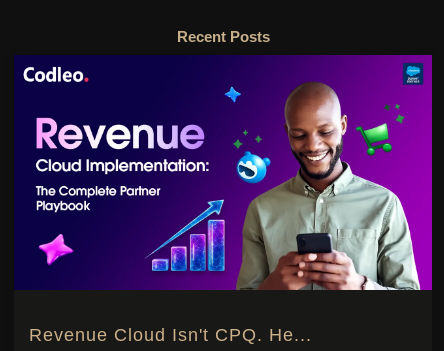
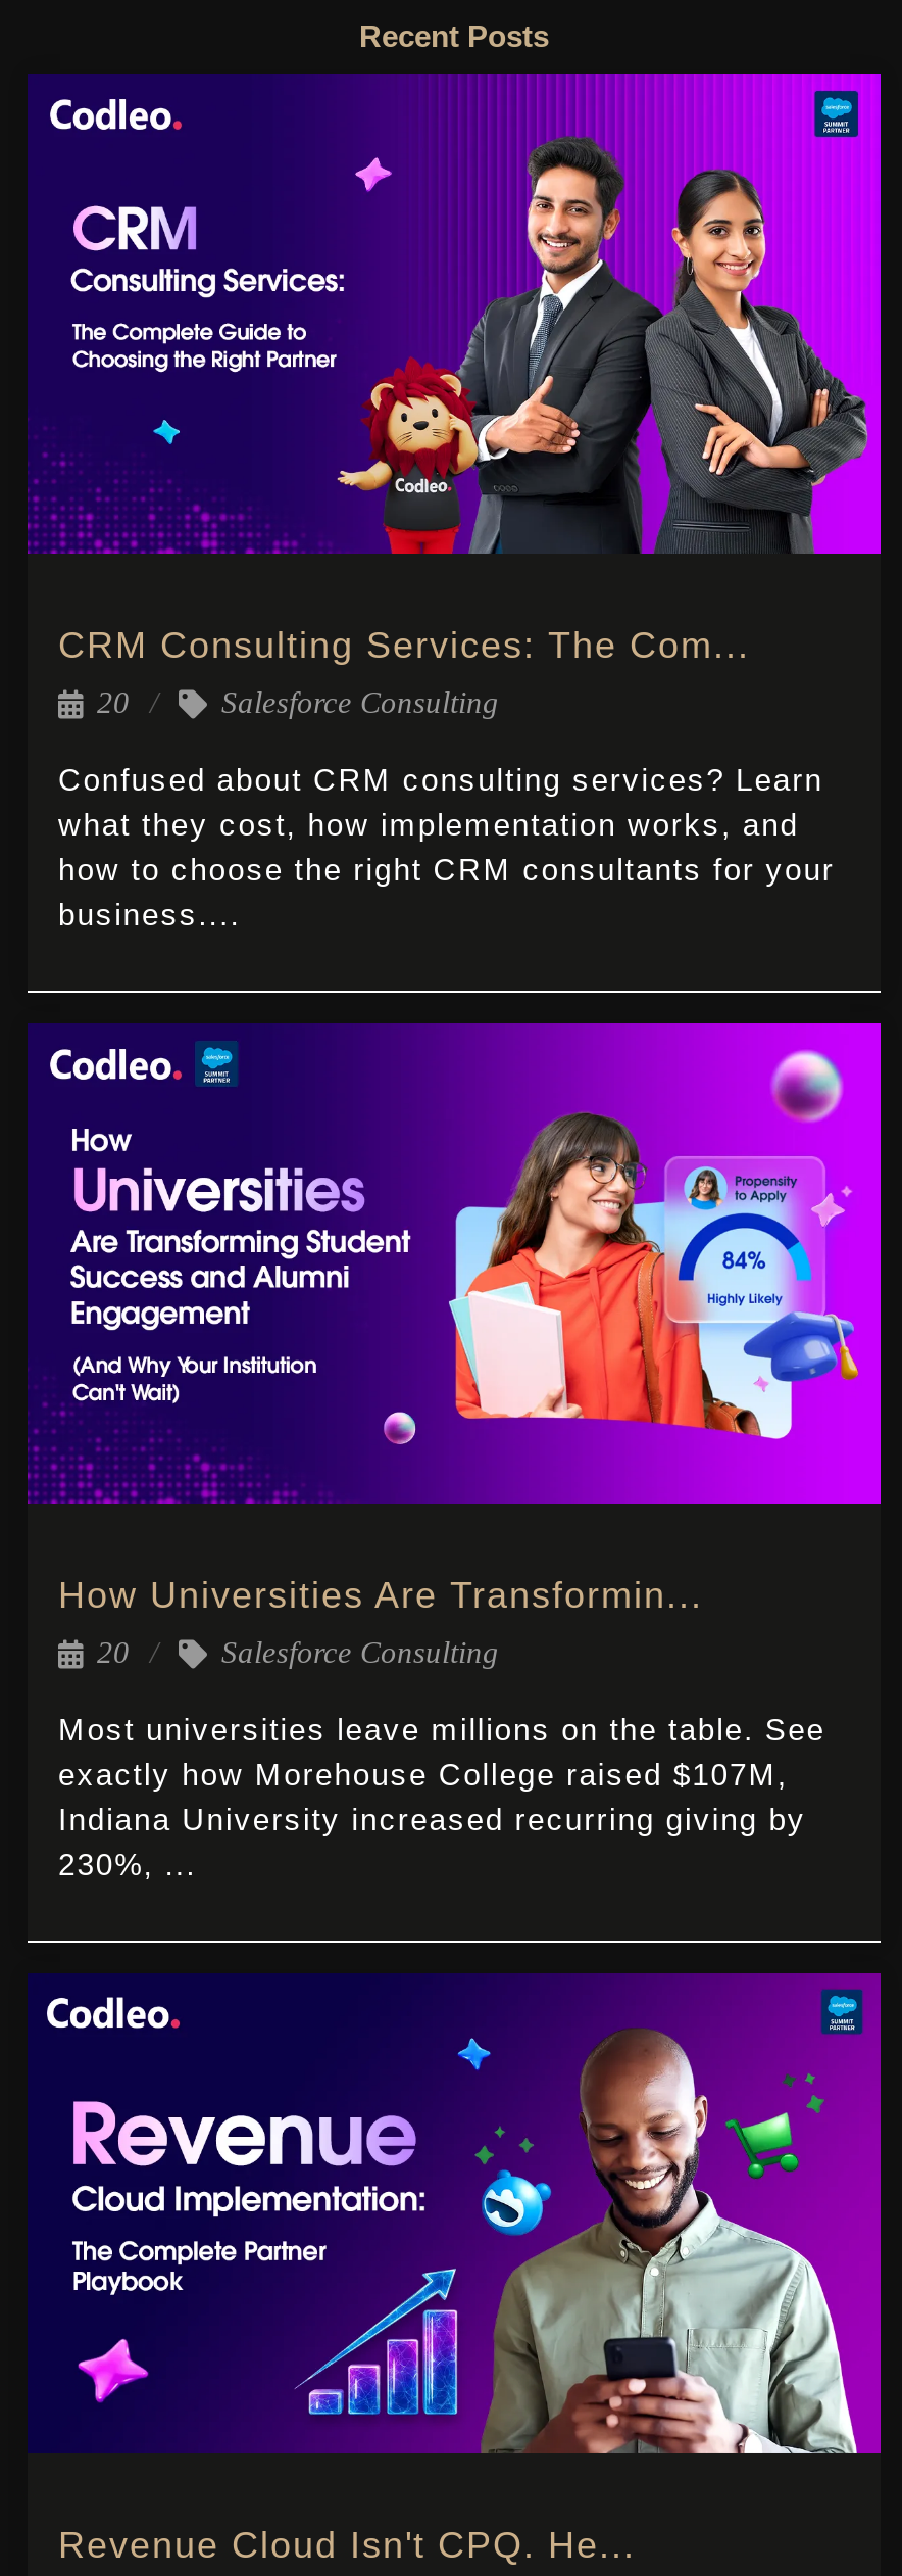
+ [image]
+ How Universities Are Transformin...
+ 20
+ Salesforce Consulting
+ Most universities leave millions on the table. See
+ exactly how Morehouse College raised $107M,
+ Indiana University increased recurring giving by
+ 230%, ...

+ [image]
+ CRM Consulting Services: The Com...
+ 20
+ Salesforce Consulting
+ Confused about CRM consulting services? Learn
+ what they cost, how implementation works, and
+ how to choose the right CRM consultants for your
+ business....
